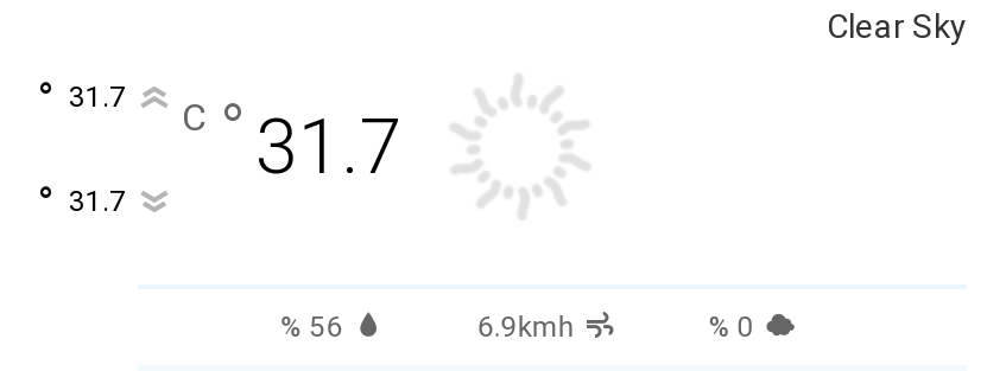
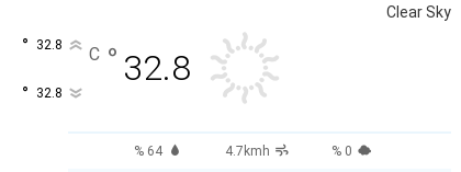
- 31.7
+ 32.8

- 31.7
+ 32.8

- 31.7
+ 32.8

- 56 %
- 6.9kmh
+ 64 %
+ 4.7kmh
